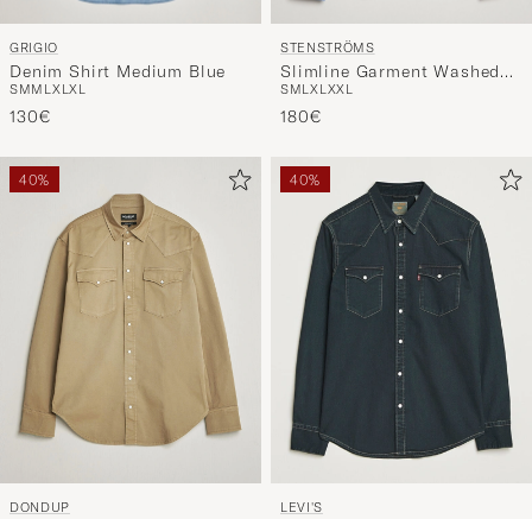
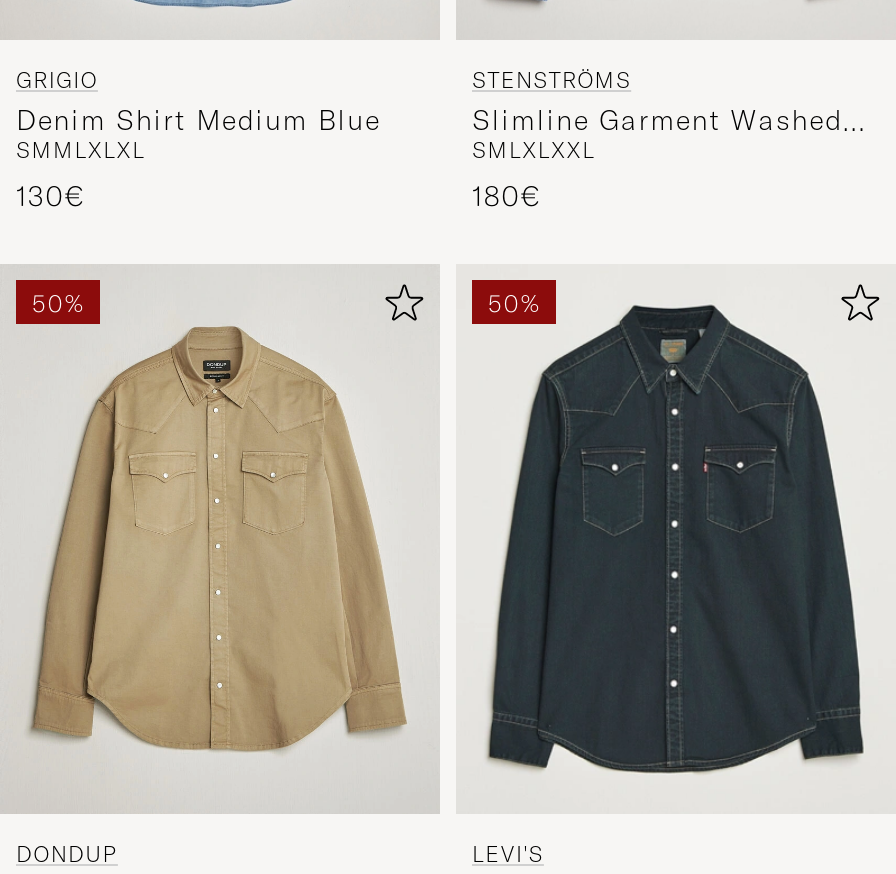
- 40%
+ 50%

- 40%
+ 50%
